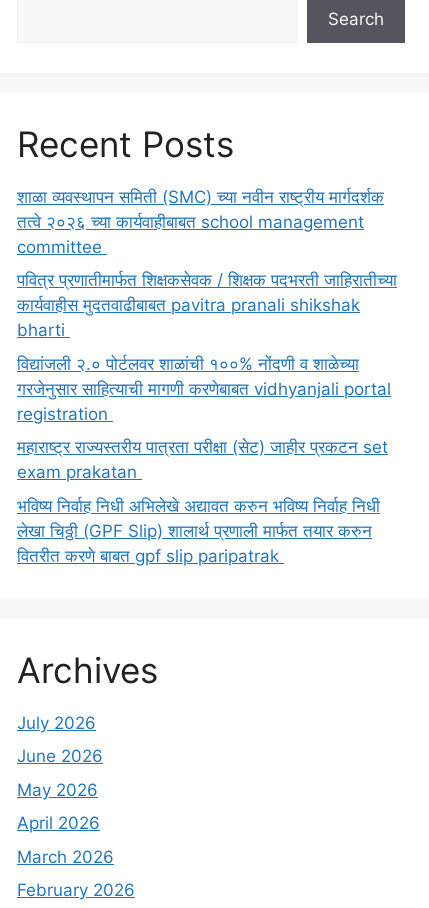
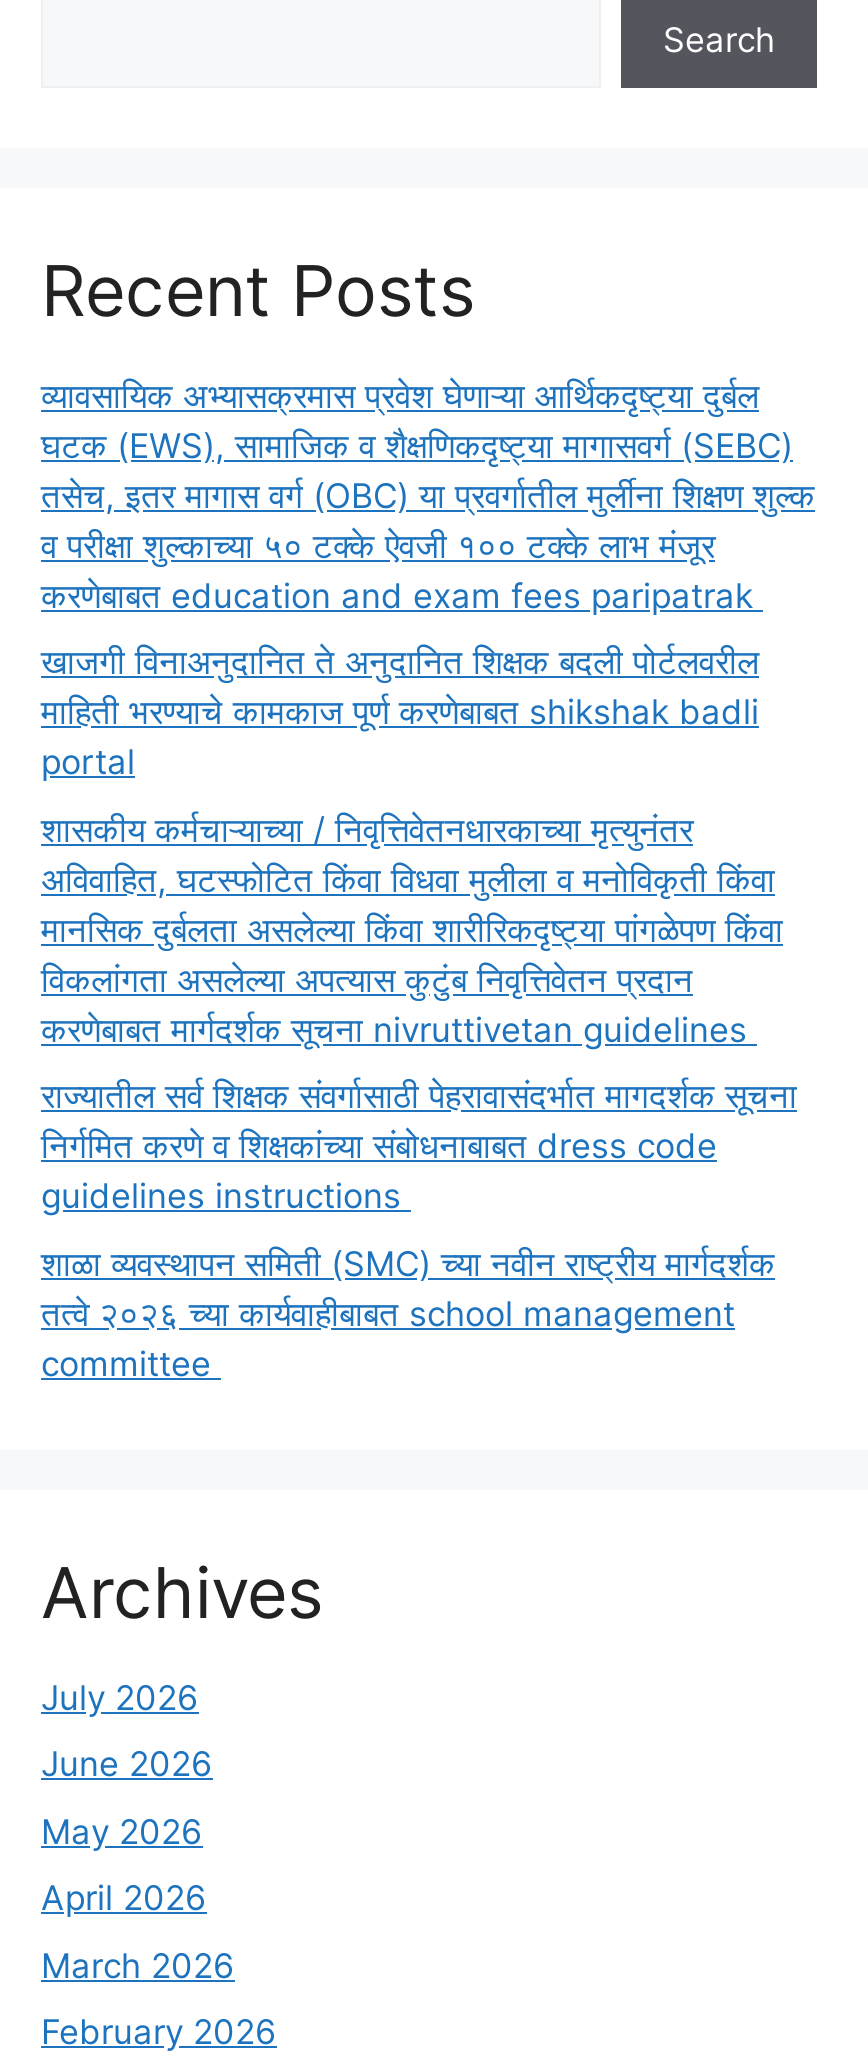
+ व्यावसायिक अभ्यासक्रमास प्रवेश घेणाऱ्या आर्थिकदृष्ट्या दुर्बल
+ घटक (EWS), सामाजिक व शैक्षणिकदृष्ट्या मागासवर्ग (SEBC)
+ तसेच, इतर मागास वर्ग (OBC) या प्रवर्गातील मुर्लीना शिक्षण शुल्क
+ व परीक्षा शुल्काच्या ५० टक्के ऐवजी १०० टक्के लाभ मंजूर
+ करणेबाबत education and exam fees paripatrak
+ खाजगी विनाअनुदानित ते अनुदानित शिक्षक बदली पोर्टलवरील
+ माहिती भरण्याचे कामकाज पूर्ण करणेबाबत shikshak badli
+ portal
+ शासकीय कर्मचाऱ्याच्या / निवृत्तिवेतनधारकाच्या मृत्युनंतर
+ अविवाहित, घटस्फोटित किंवा विधवा मुलीला व मनोविकृती किंवा
+ मानसिक दुर्बलता असलेल्या किंवा शारीरिकदृष्ट्या पांगळेपण किंवा
+ विकलांगता असलेल्या अपत्यास कुटुंब निवृत्तिवेतन प्रदान
+ करणेबाबत मार्गदर्शक सूचना nivruttivetan guidelines
+ राज्यातील सर्व शिक्षक संवर्गासाठी पेहरावासंदर्भात मागदर्शक सूचना
+ निर्गमित करणे व शिक्षकांच्या संबोधनाबाबत dress code
+ guidelines instructions

moved down: शाळा व्यवस्थापन समिती (SMC) च्या नवीन राष्ट्रीय मार्गदर्शक | तत्वे २०२६ च्या कार्यवाहीबाबत school management | committee

- पवित्र प्रणातीमार्फत शिक्षकसेवक / शिक्षक पदभरती जाहिरातीच्या
- कार्यवाहीस मुदतवाढीबाबत pavitra pranali shikshak
- bharti
- विद्यांजली २.० पोर्टलवर शाळांची १००% नोंदणी व शाळेच्या
- गरजेनुसार साहित्याची मागणी करणेबाबत vidhyanjali portal
- registration
- महाराष्ट्र राज्यस्तरीय पात्रता परीक्षा (सेट) जाहीर प्रकटन set
- exam prakatan
- भविष्य निर्वाह निधी अभिलेखे अद्यावत करुन भविष्य निर्वाह निधी
- लेखा चिठ्ठी (GPF Slip) शालार्थ प्रणाली मार्फत तयार करुन
- वितरीत करणे बाबत gpf slip paripatrak
